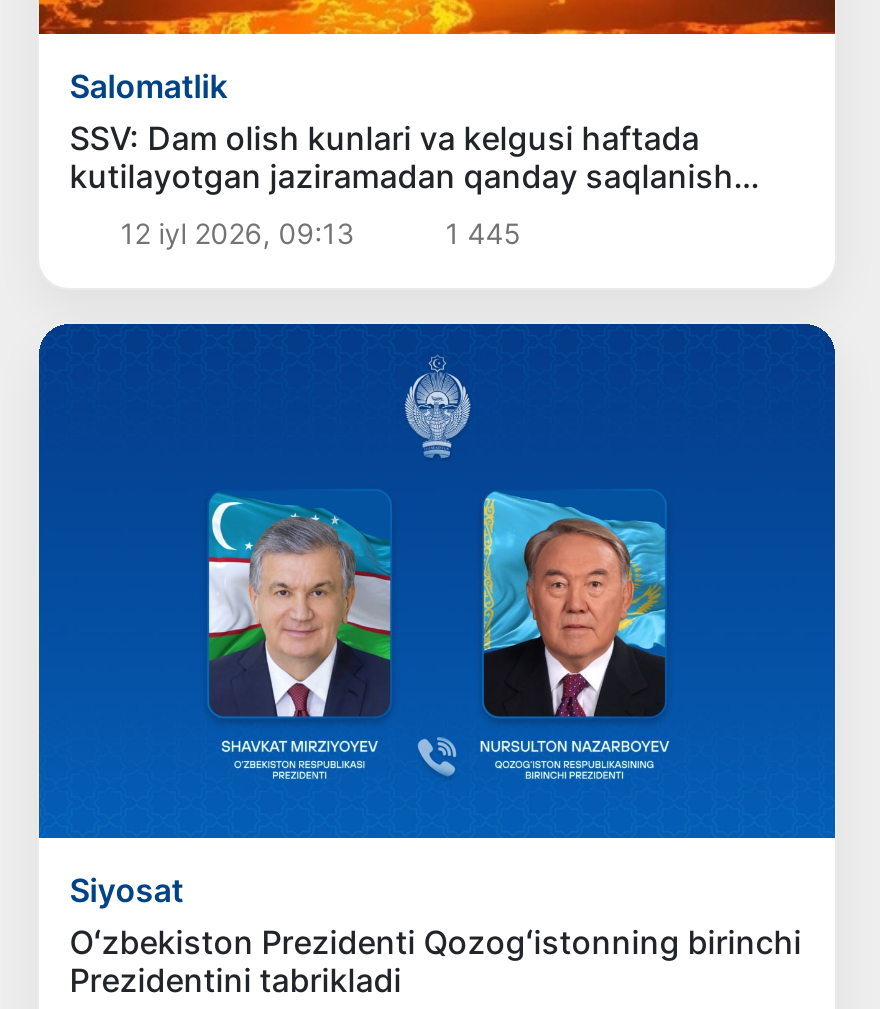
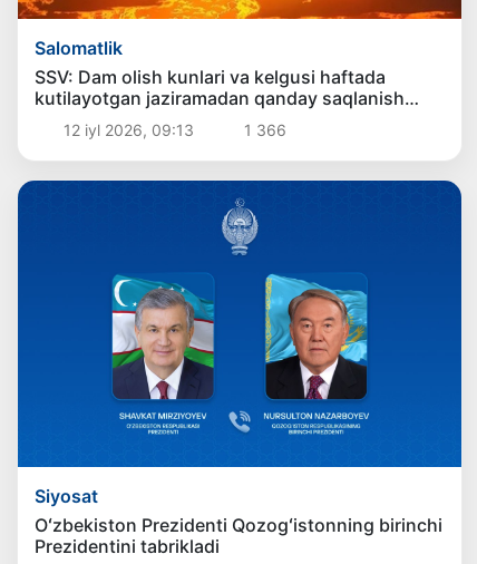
- 1 445
+ 1 366
